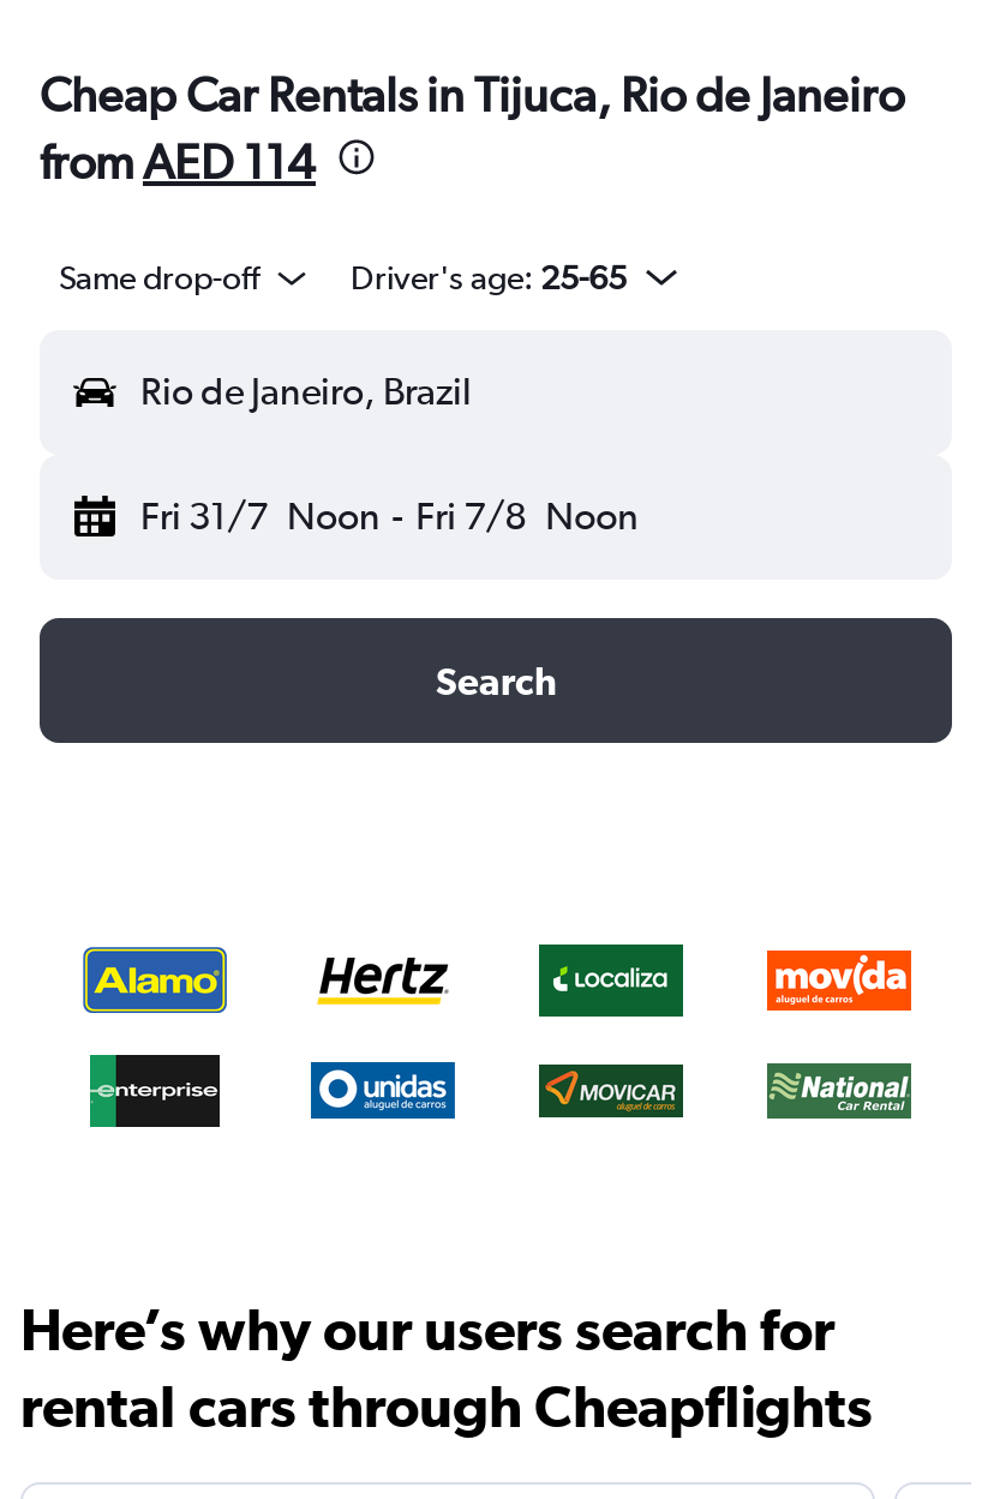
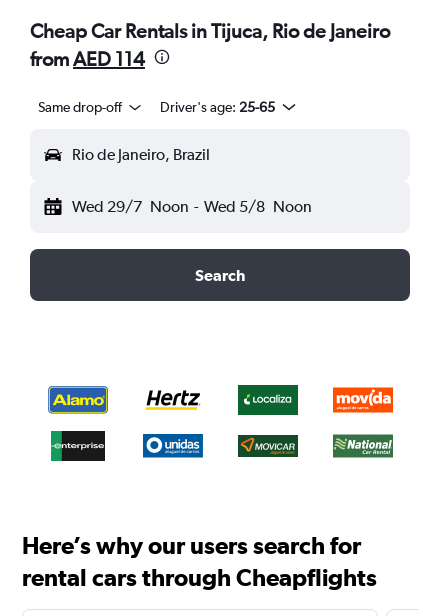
- Fri 31/7 Noon - Fri 7/8 Noon
+ Wed 29/7 Noon - Wed 5/8 Noon
